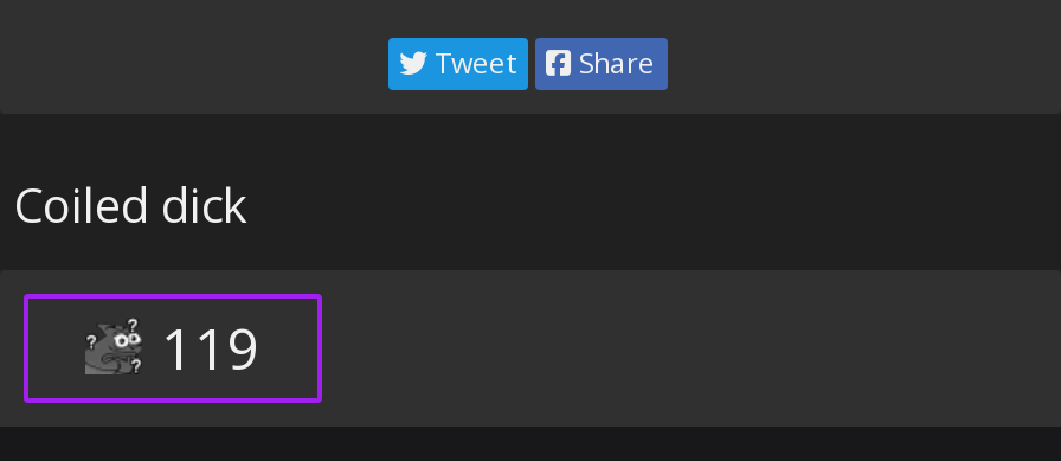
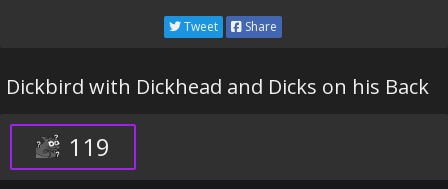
- Coiled dick
+ Dickbird with Dickhead and Dicks on his Back
